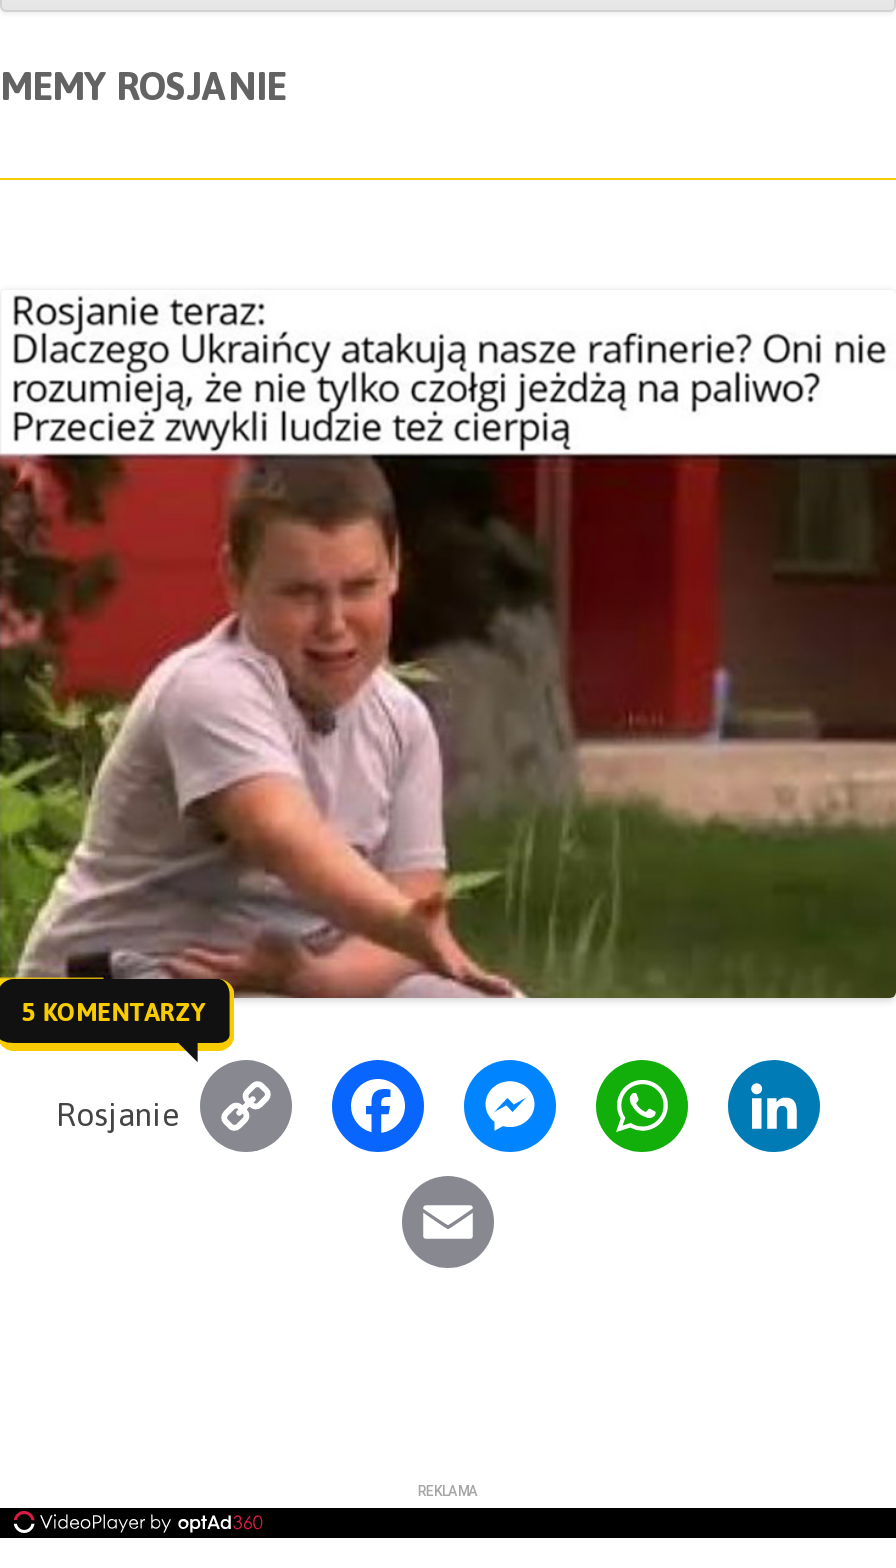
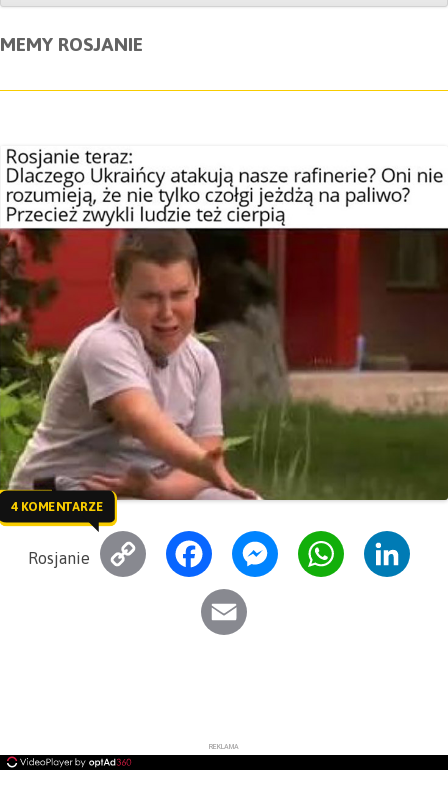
- 5 KOMENTARZY
+ 4 KOMENTARZE
